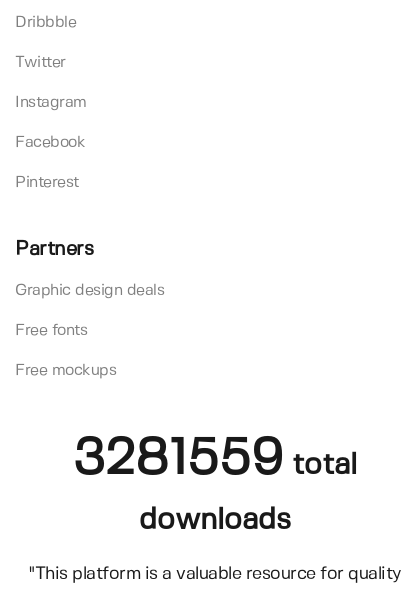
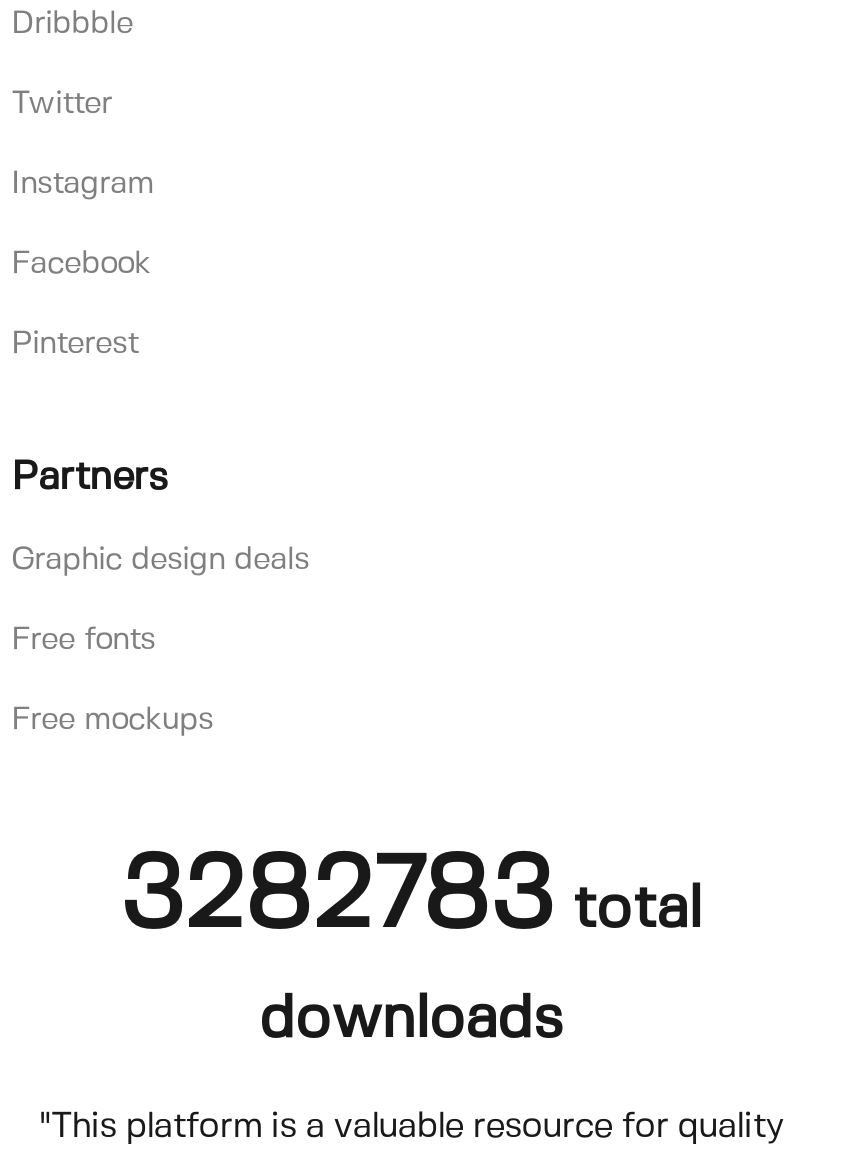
- 3281559 total
+ 3282783 total
